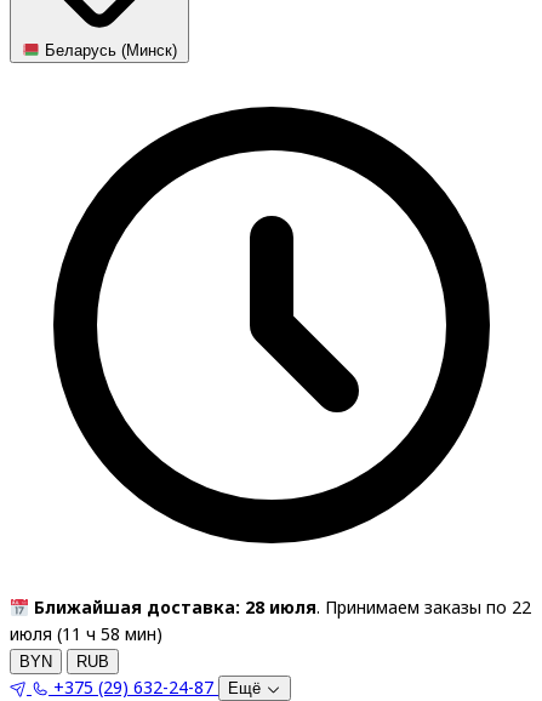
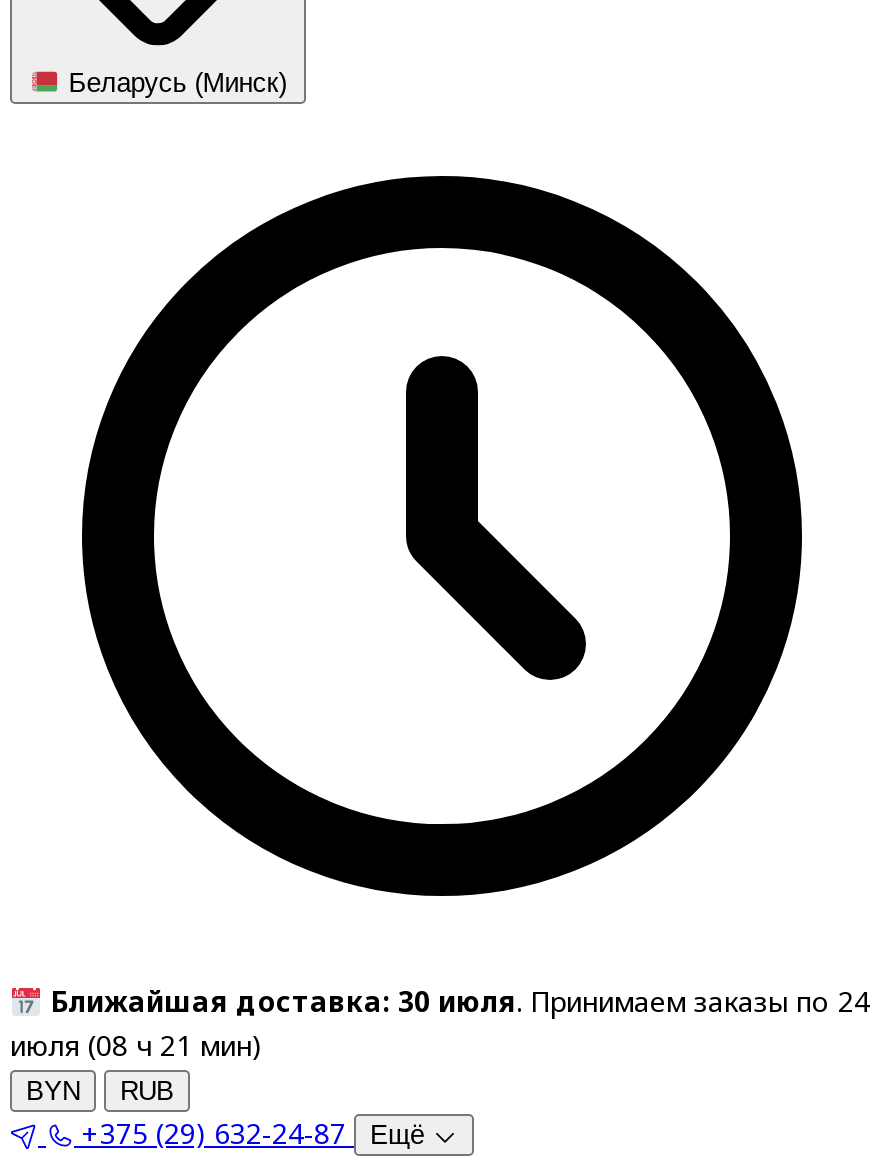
- Ближайшая доставка: 28 июля. Принимаем заказы по 22
+ Ближайшая доставка: 30 июля. Принимаем заказы по 24

- июля (11 ч 58 мин)
+ июля (08 ч 21 мин)
